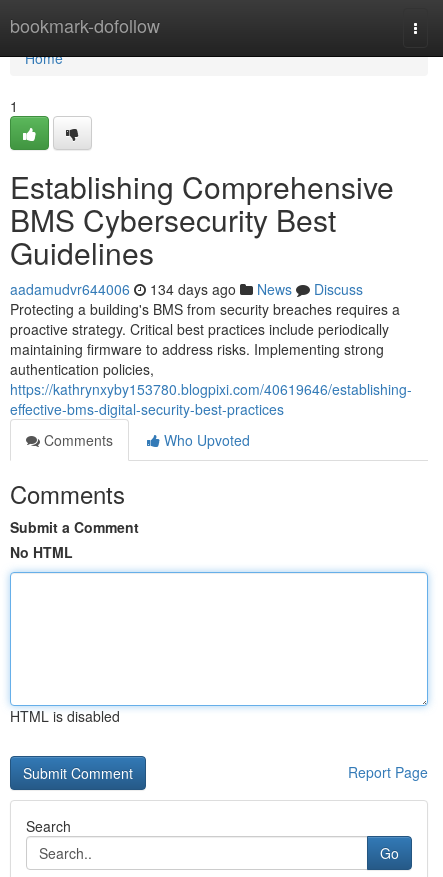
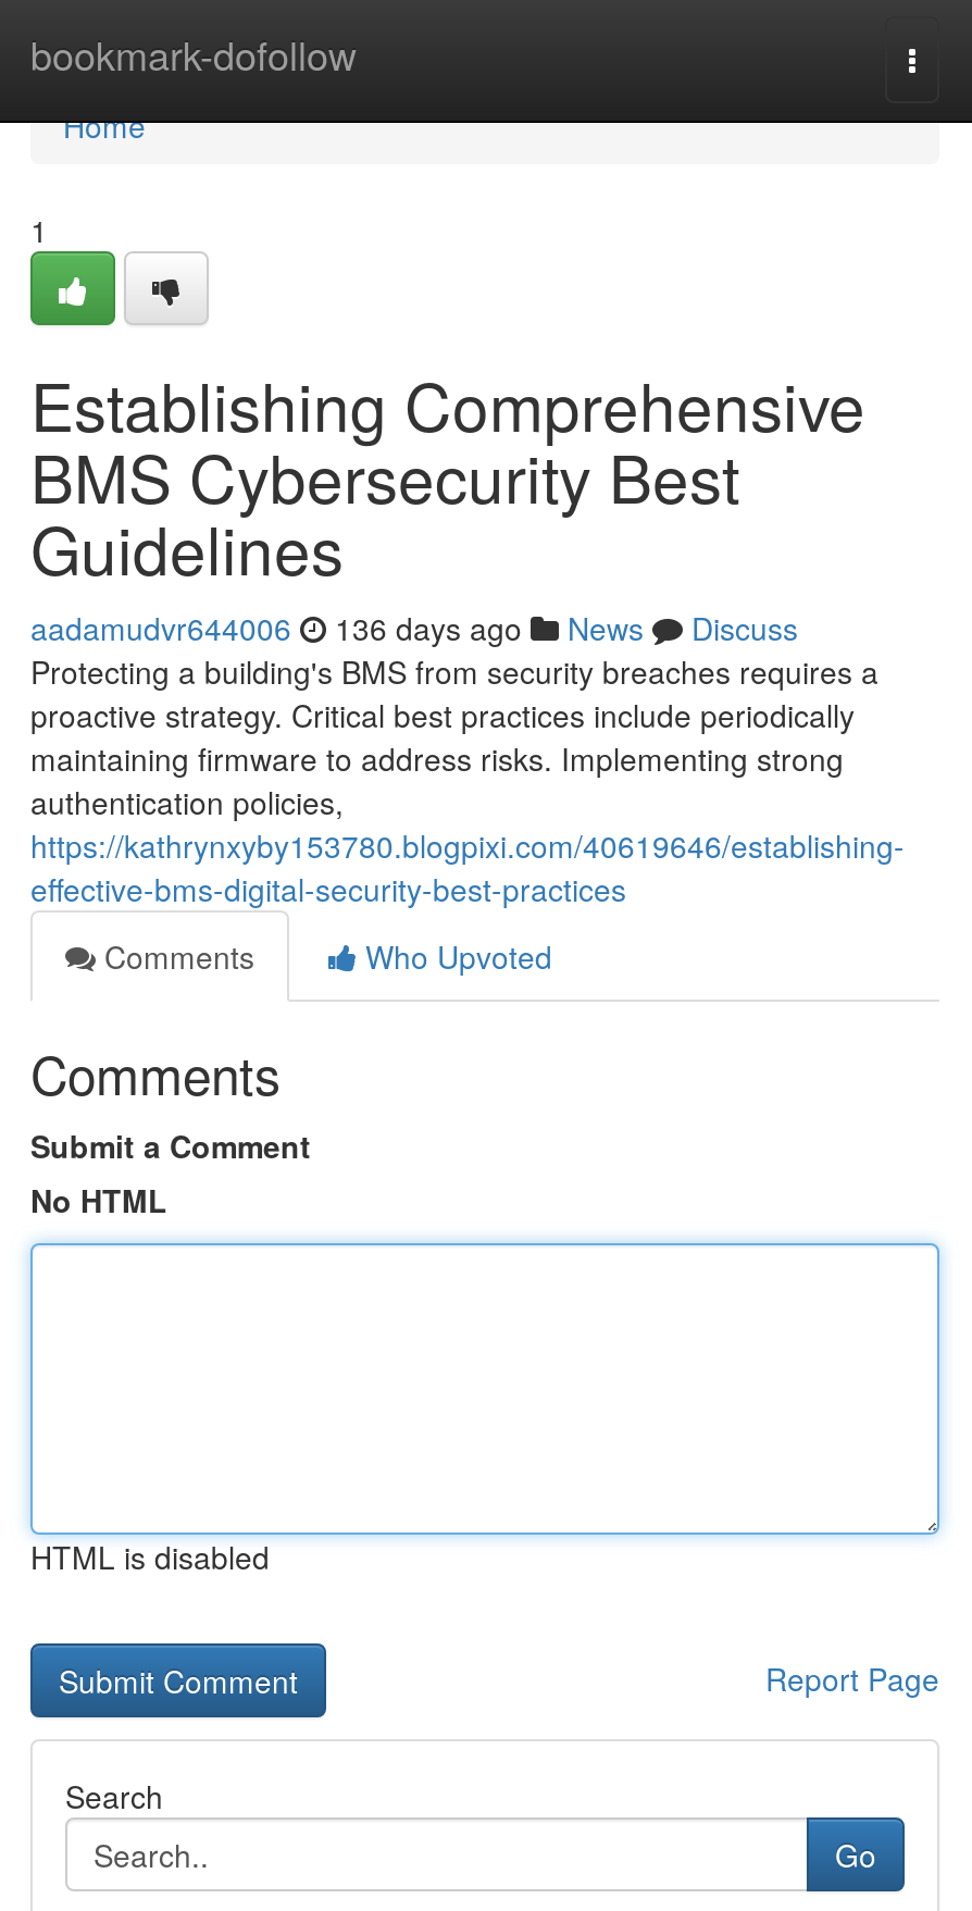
- aadamudvr644006 134 days ago News Discuss
+ aadamudvr644006 136 days ago News Discuss
